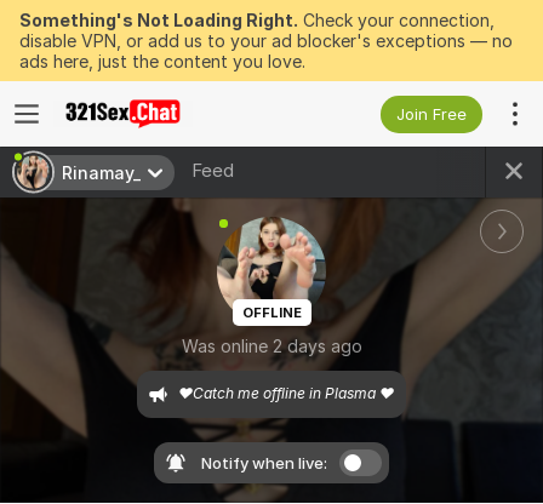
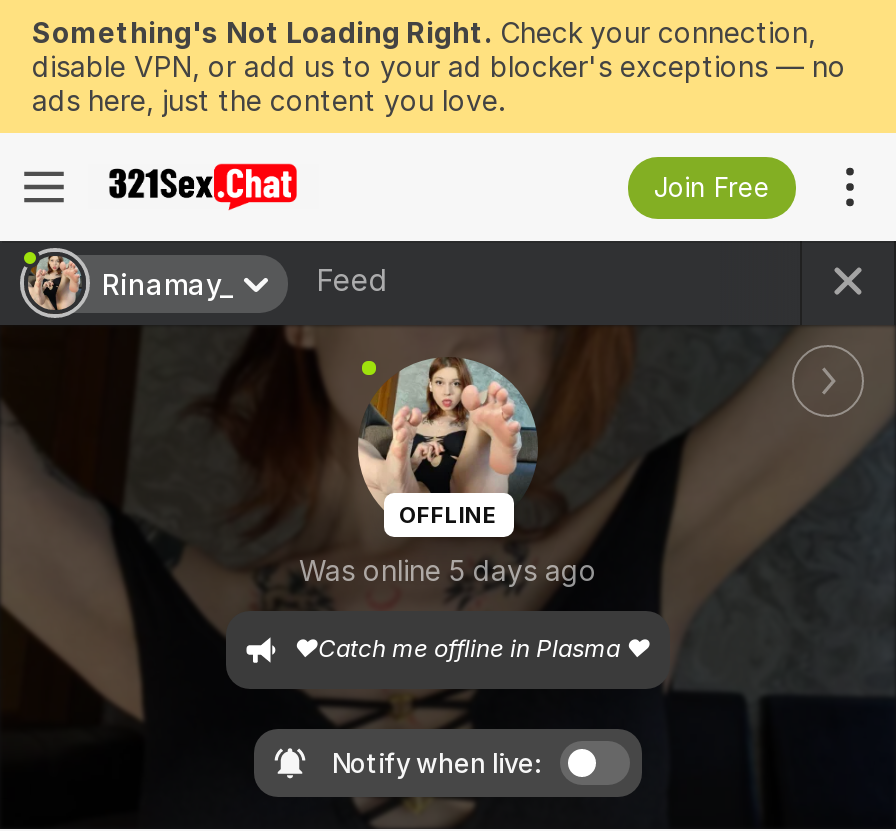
- Was online 2 days ago
+ Was online 5 days ago
